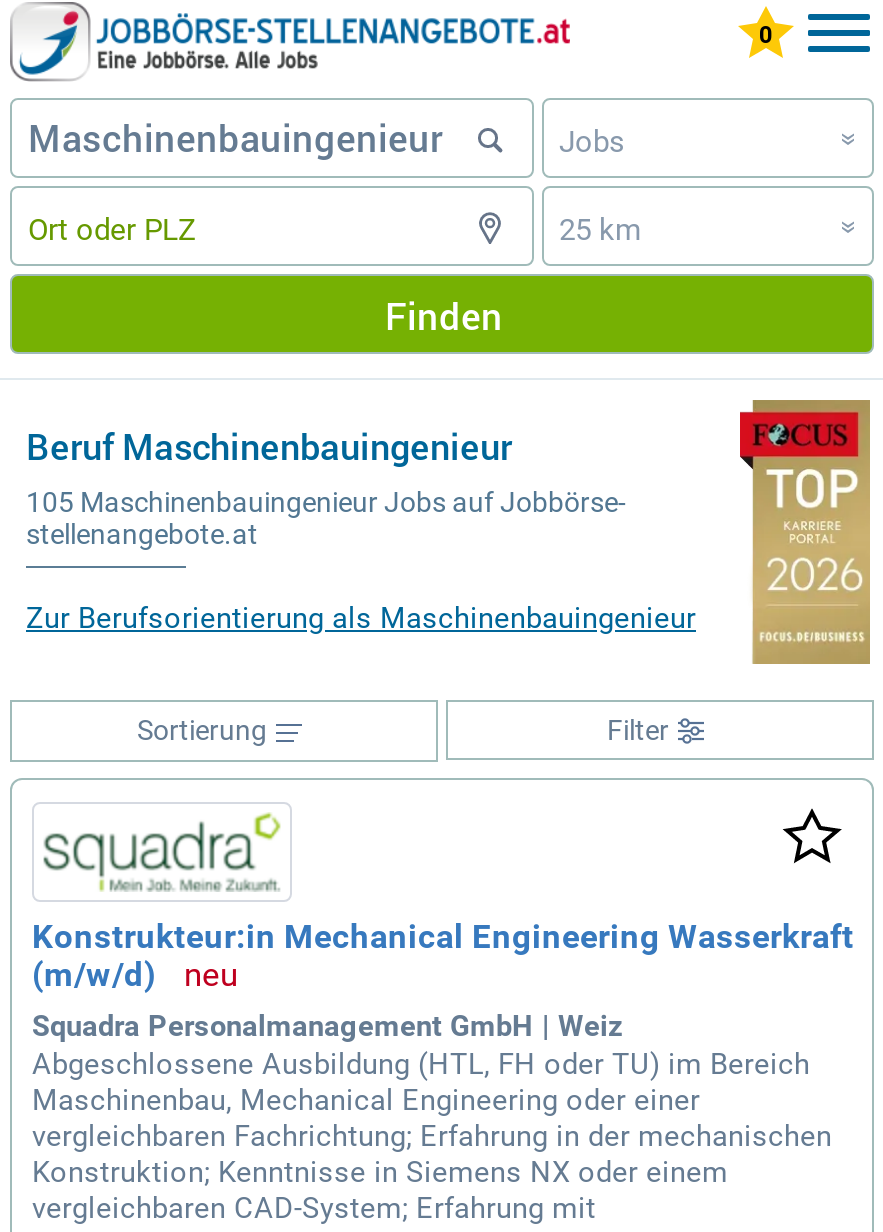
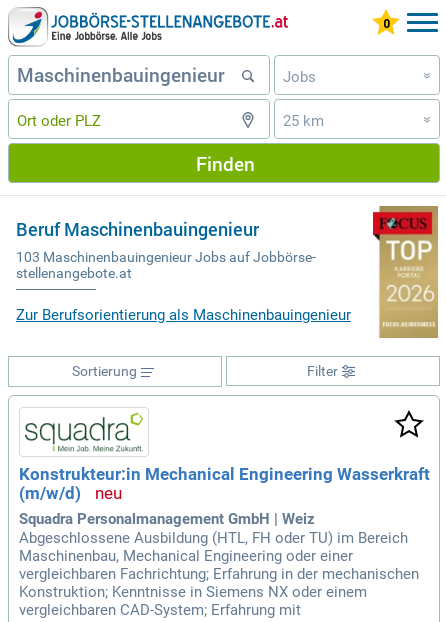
- 105 Maschinenbauingenieur Jobs auf Jobbörse-
+ 103 Maschinenbauingenieur Jobs auf Jobbörse-
